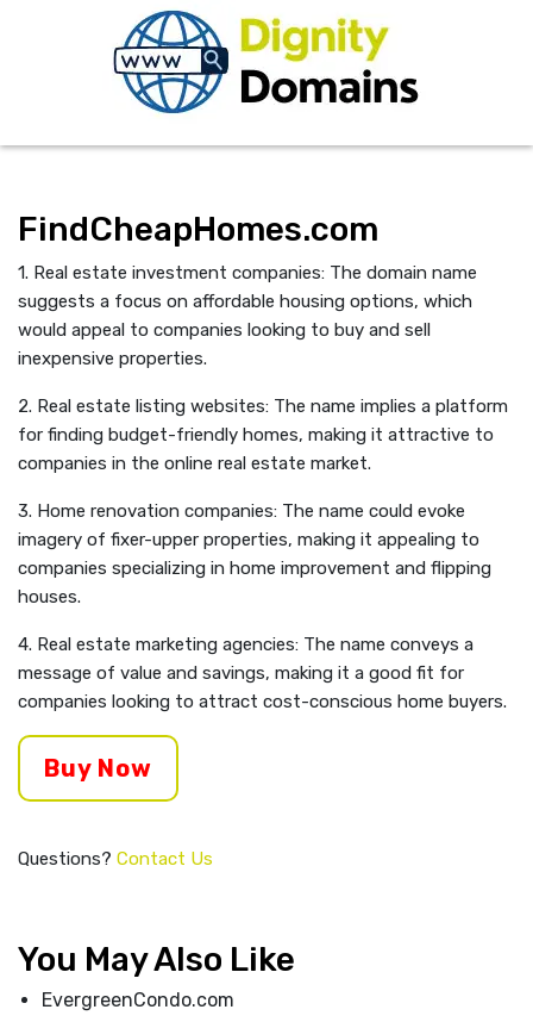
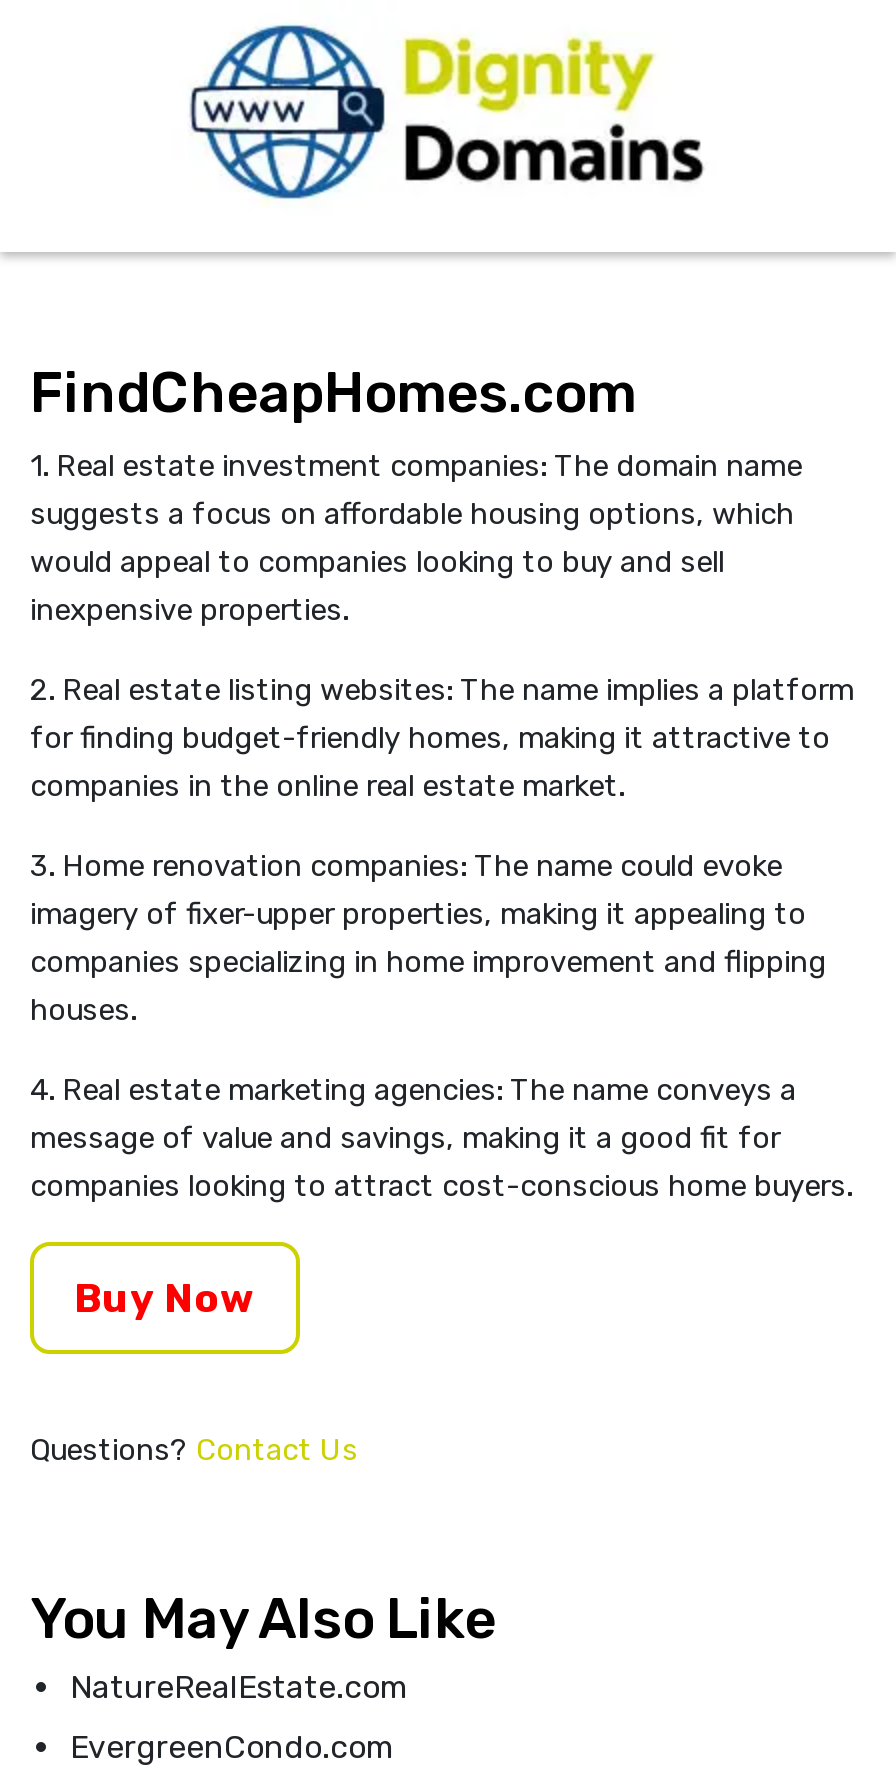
+ NatureRealEstate.com
